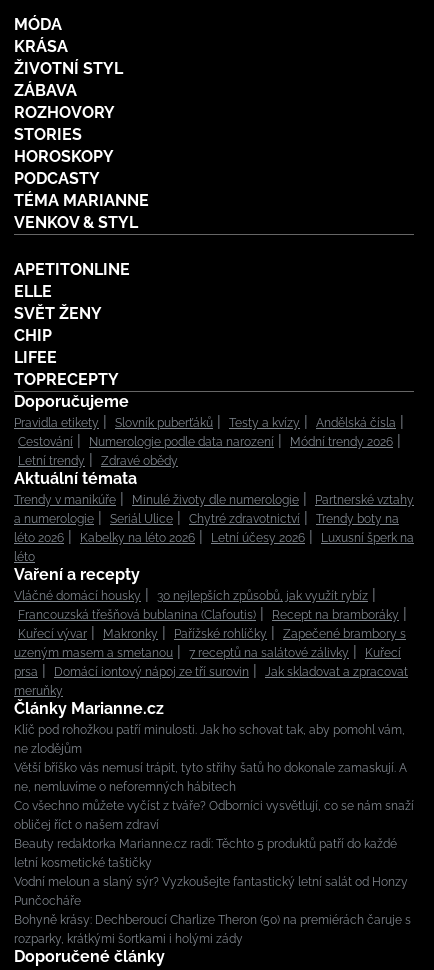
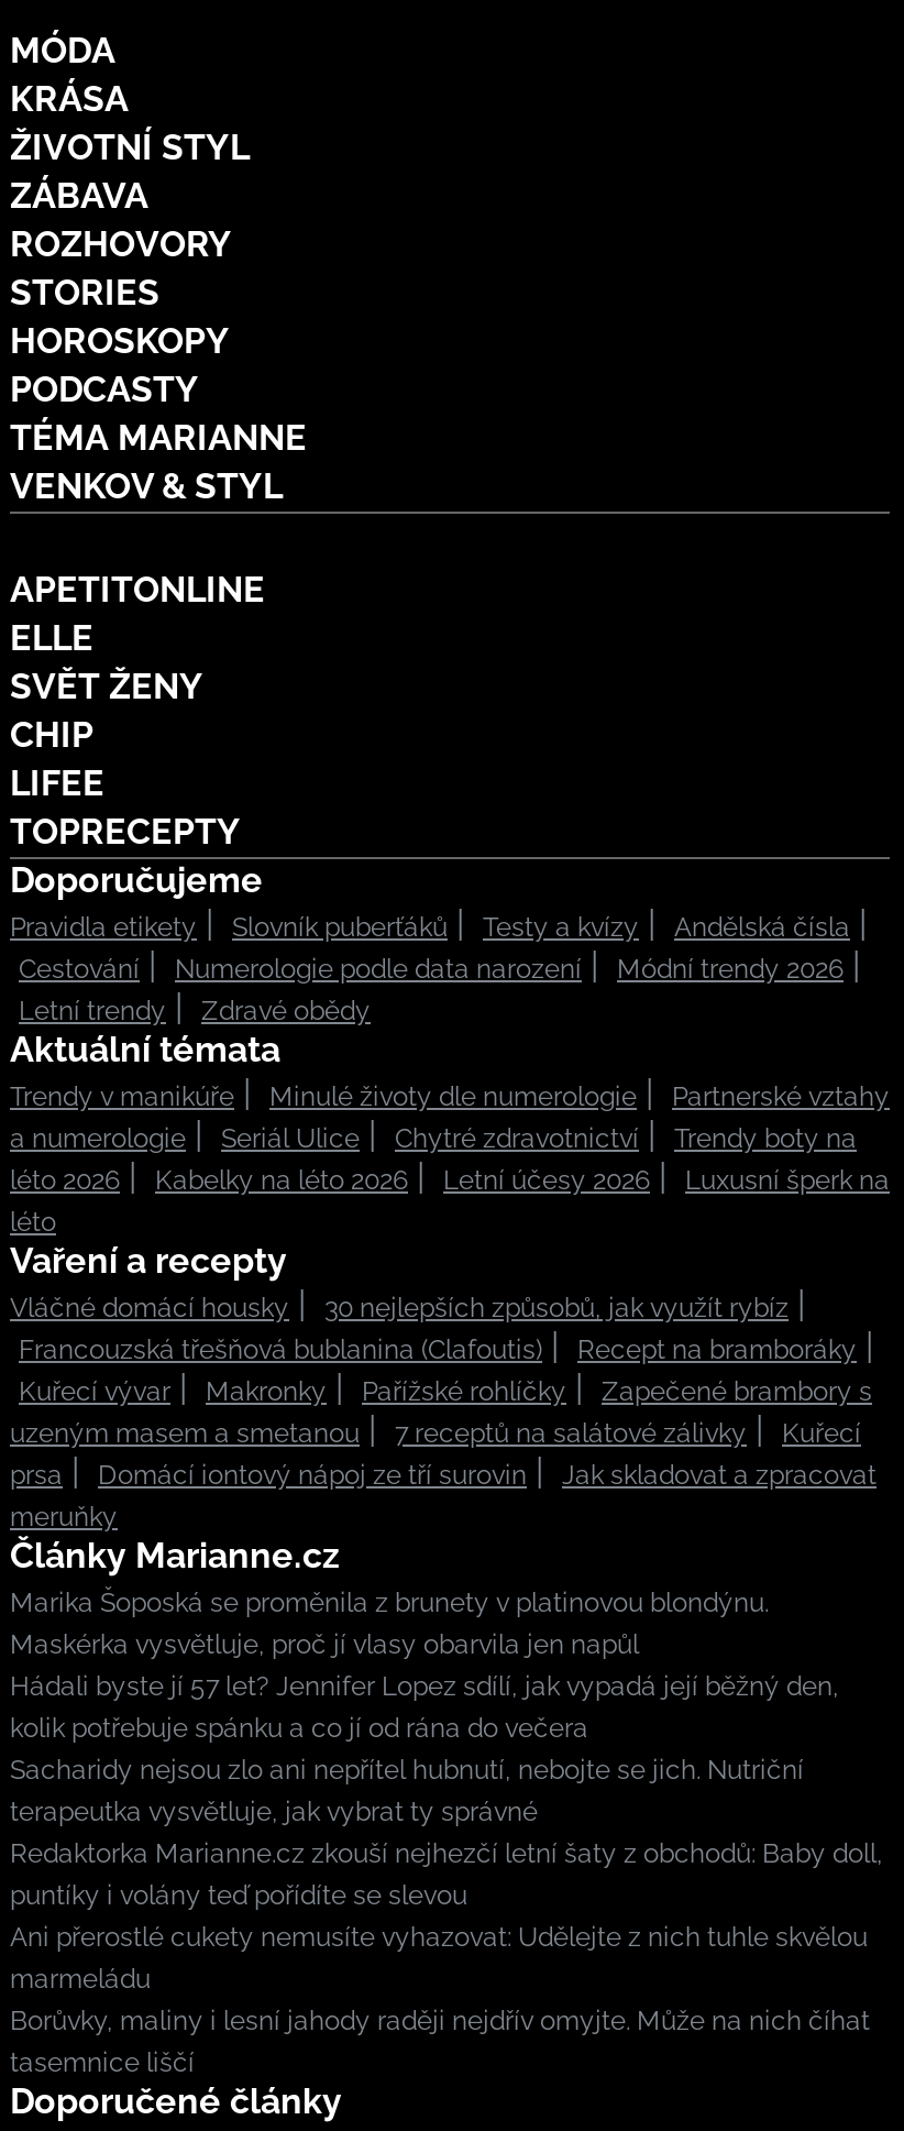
- Klíč pod rohožkou patří minulosti. Jak ho schovat tak, aby pomohl vám,
- ne zlodějům
- Větší bříško vás nemusí trápit, tyto střihy šatů ho dokonale zamaskují. A
- ne, nemluvíme o neforemných hábitech
- Co všechno můžete vyčíst z tváře? Odborníci vysvětlují, co se nám snaží
- obličej říct o našem zdraví
- Beauty redaktorka Marianne.cz radí: Těchto 5 produktů patří do každé
- letní kosmetické taštičky
- Vodní meloun a slaný sýr? Vyzkoušejte fantastický letní salát od Honzy
- Punčocháře
- Bohyně krásy: Dechberoucí Charlize Theron (50) na premiérách čaruje s
- rozparky, krátkými šortkami i holými zády
+ Marika Šoposká se proměnila z brunety v platinovou blondýnu.
+ Maskérka vysvětluje, proč jí vlasy obarvila jen napůl
+ Hádali byste jí 57 let? Jennifer Lopez sdílí, jak vypadá její běžný den,
+ kolik potřebuje spánku a co jí od rána do večera
+ Sacharidy nejsou zlo ani nepřítel hubnutí, nebojte se jich. Nutriční
+ terapeutka vysvětluje, jak vybrat ty správné
+ Redaktorka Marianne.cz zkouší nejhezčí letní šaty z obchodů: Baby doll,
+ puntíky i volány teď pořídíte se slevou
+ Ani přerostlé cukety nemusíte vyhazovat: Udělejte z nich tuhle skvělou
+ marmeládu
+ Borůvky, maliny i lesní jahody raději nejdřív omyjte. Může na nich číhat
+ tasemnice liščí
